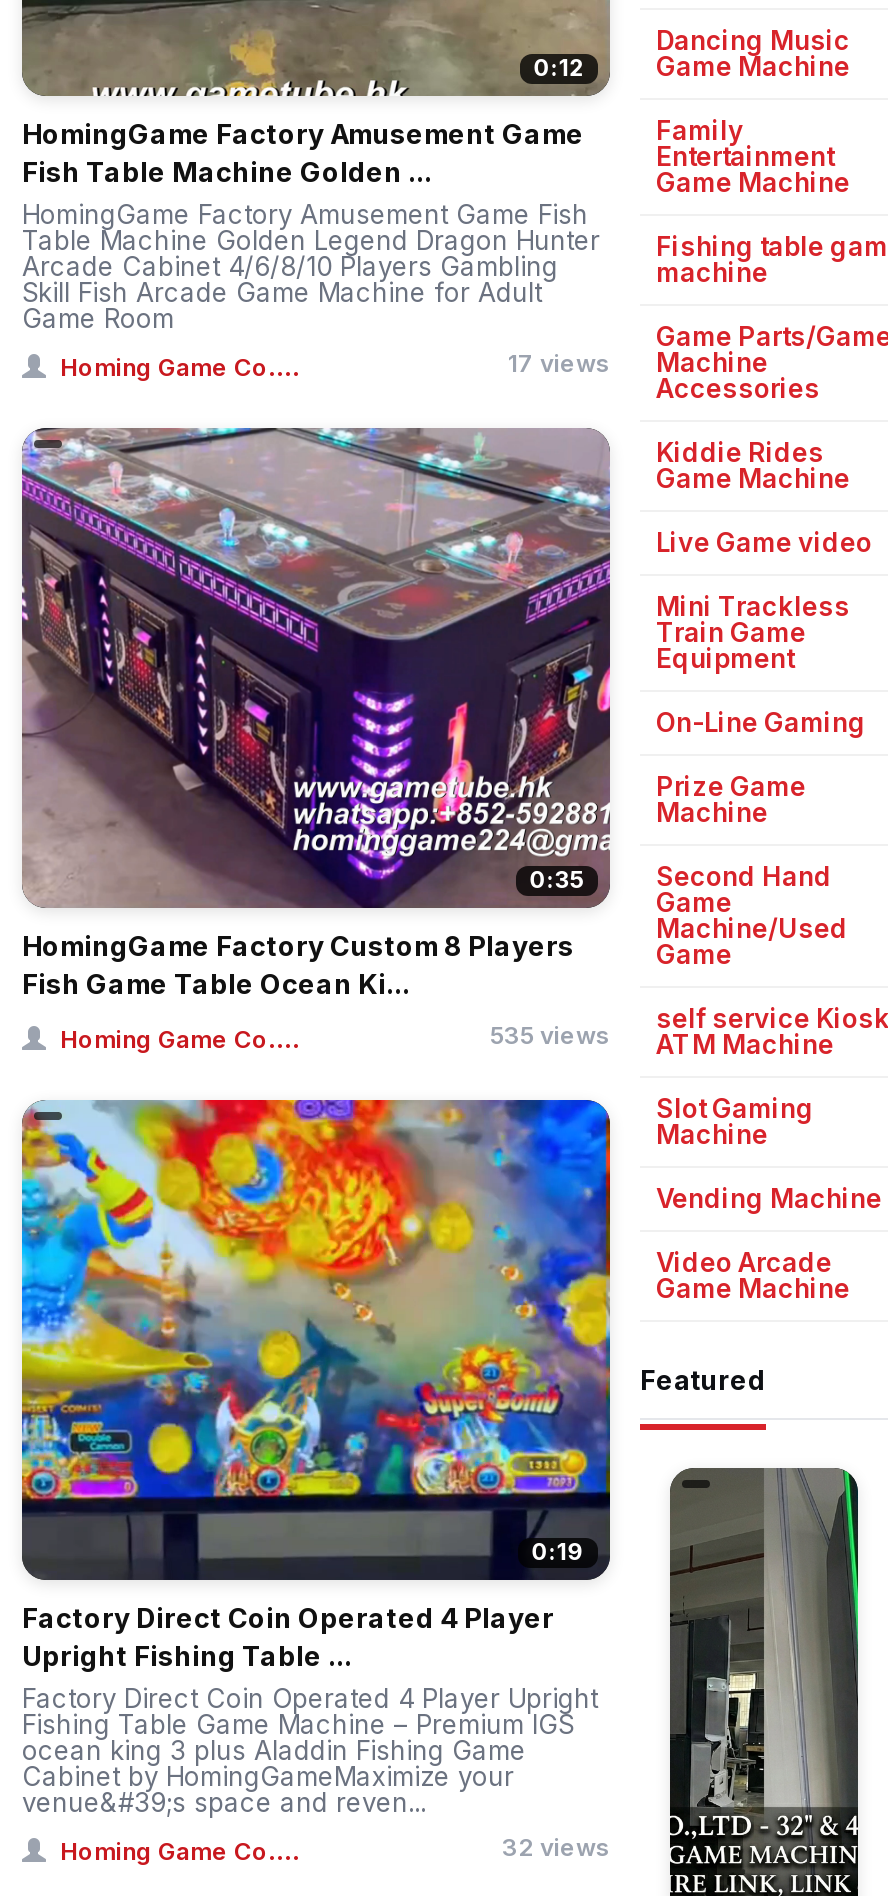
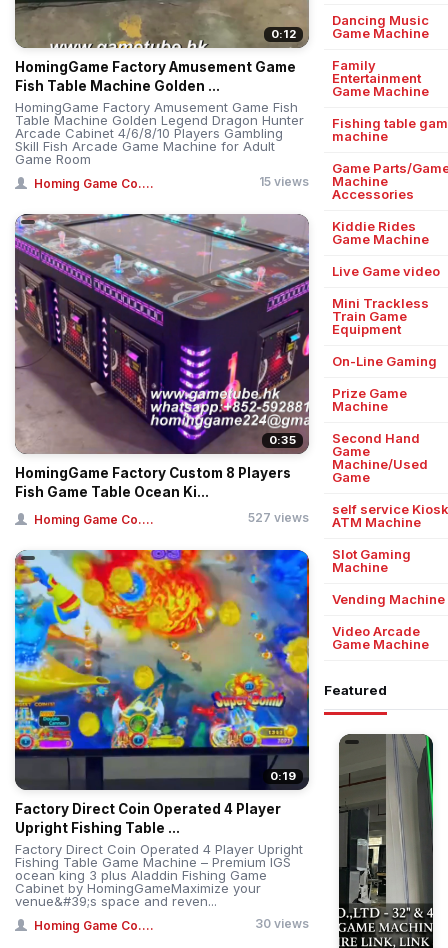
- 17 views Machine
+ 15 views Machine

- 535 views self service Kiosk ATM Machine
+ 527 views self service Kiosk ATM Machine

- 32 views
+ 30 views
